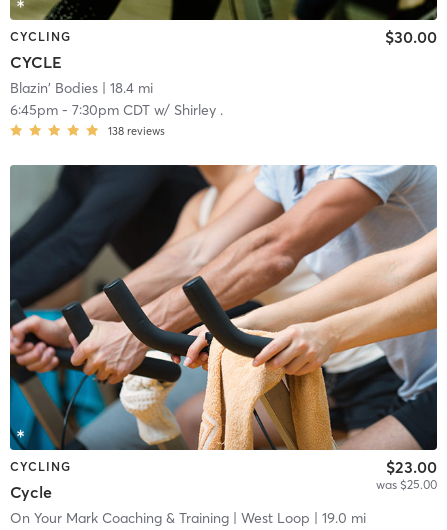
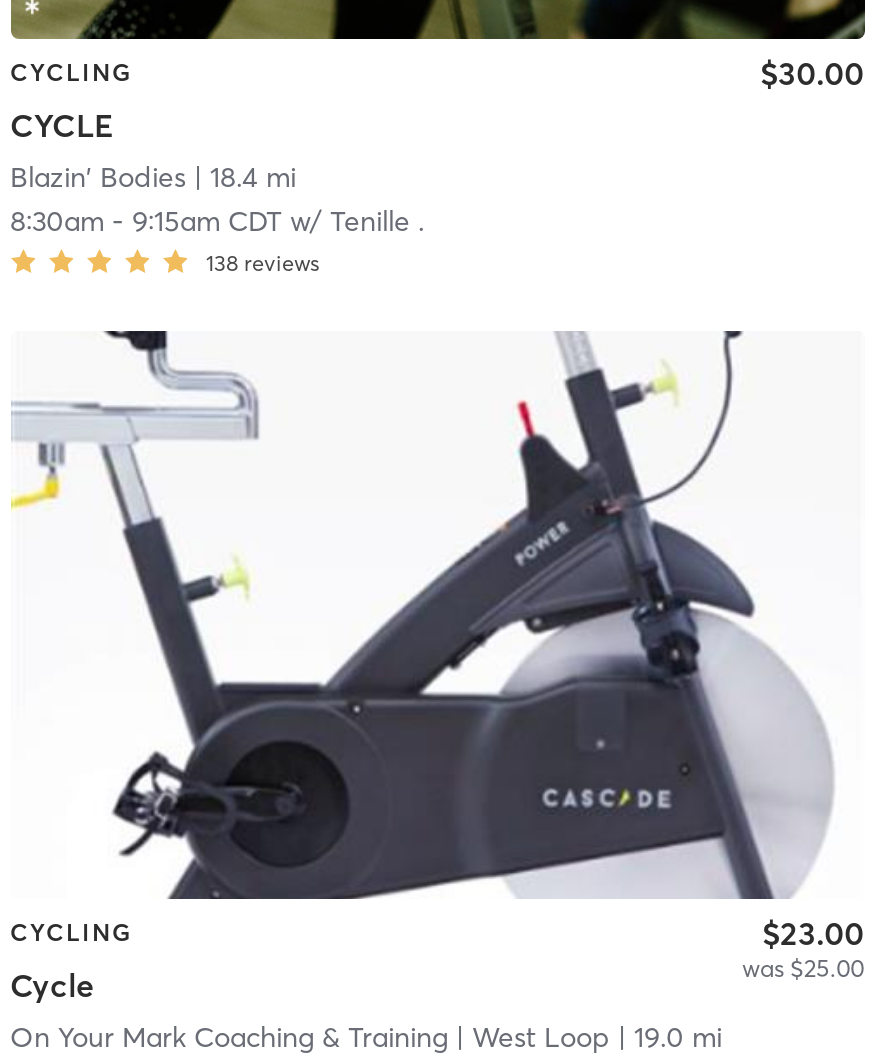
- 6:45pm - 7:30pm CDT w/ Shirley .
+ 8:30am - 9:15am CDT w/ Tenille .

- [image]
+ [image]
